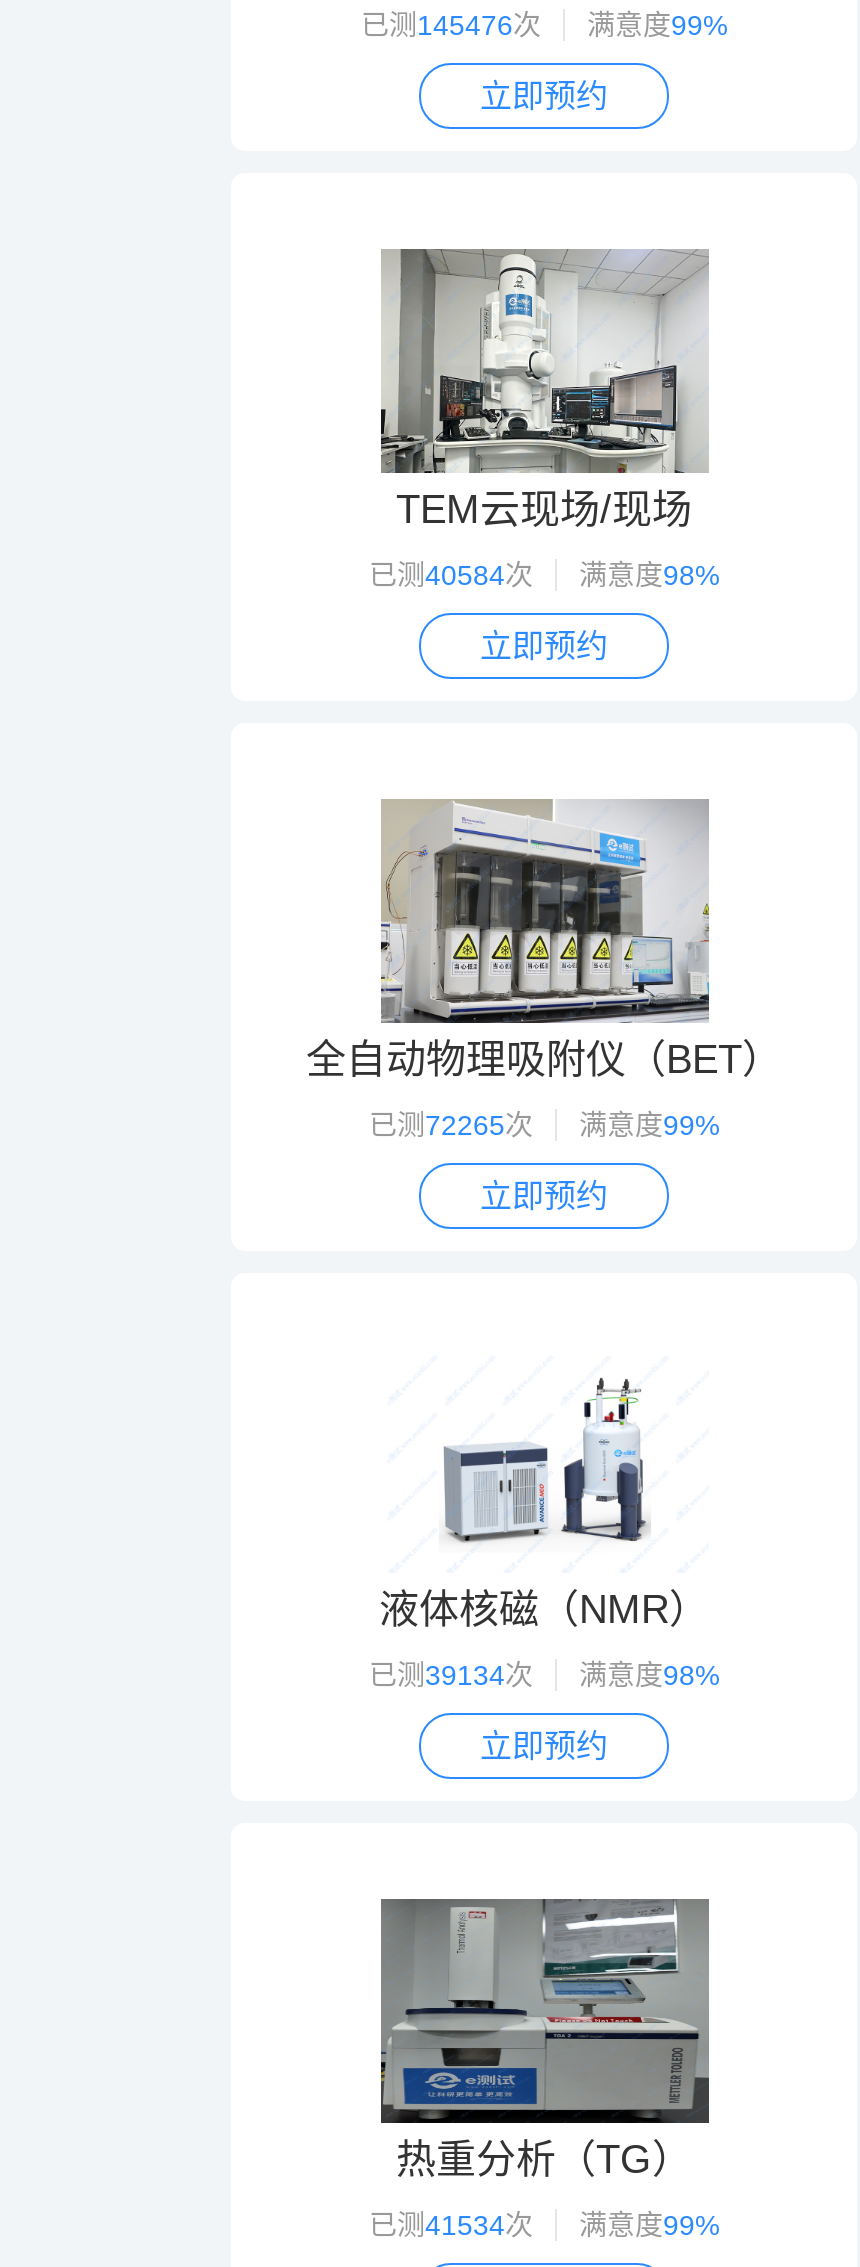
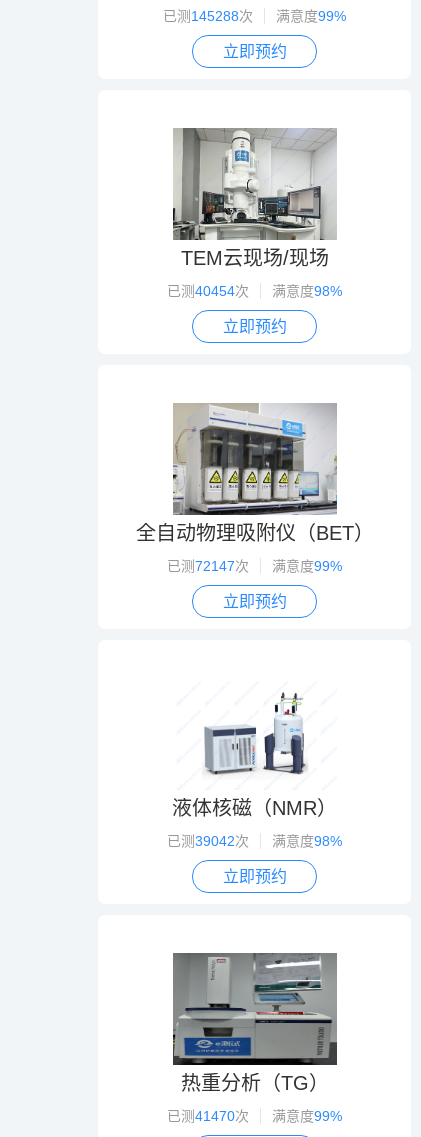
- 已测145476次 满意度99%
+ 已测145288次 满意度99%

- 已测40584次 满意度98%
+ 已测40454次 满意度98%

- 已测72265次 满意度99%
+ 已测72147次 满意度99%

- 已测39134次 满意度98%
+ 已测39042次 满意度98%

- 已测41534次 满意度99%
+ 已测41470次 满意度99%
